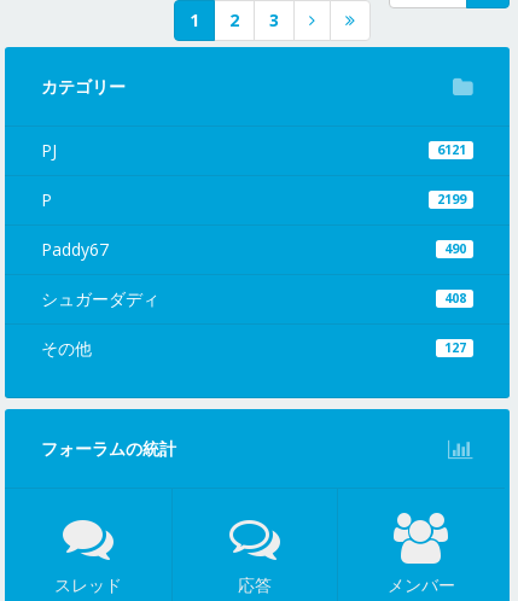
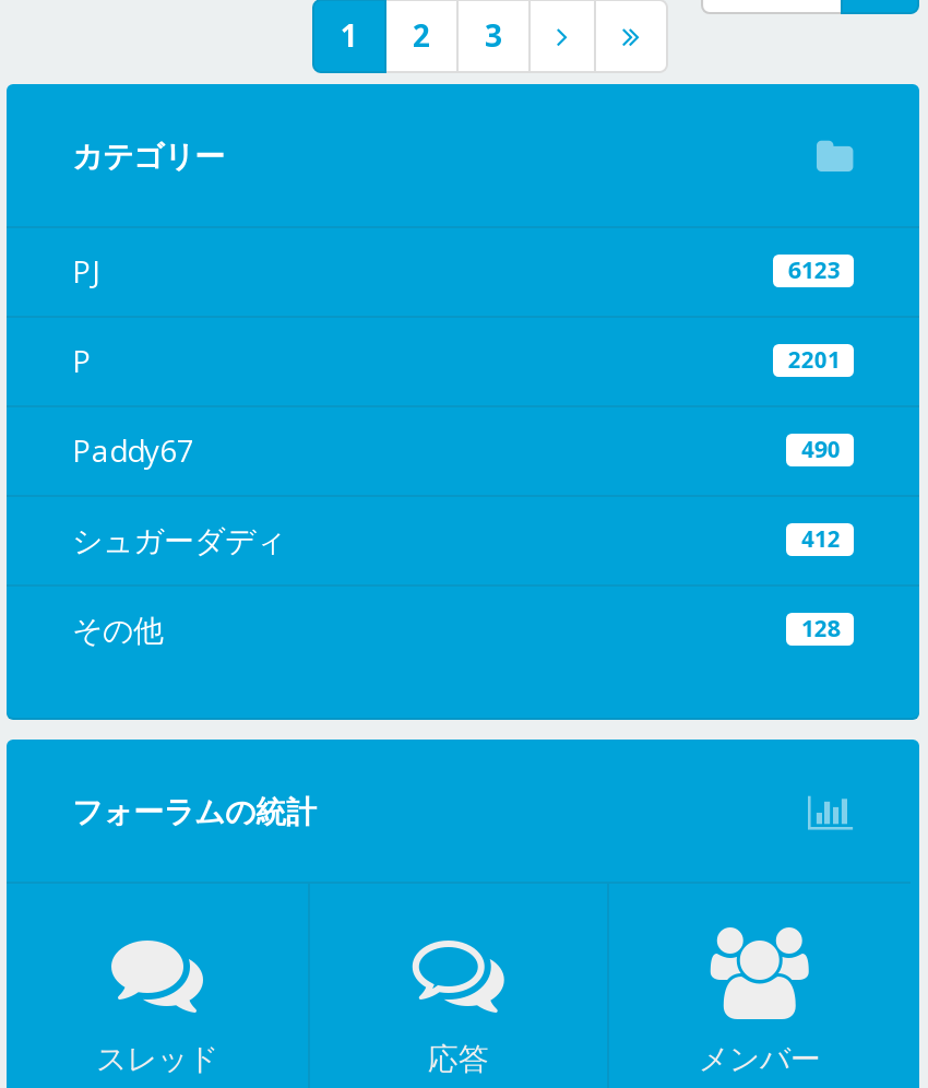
- 6121
+ 6123

- 2199
+ 2201

- 408
+ 412

- 127
+ 128
